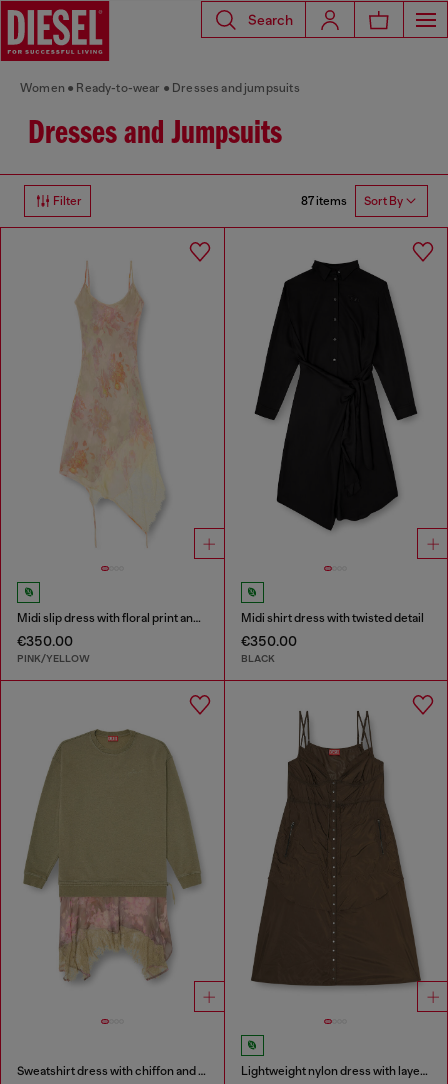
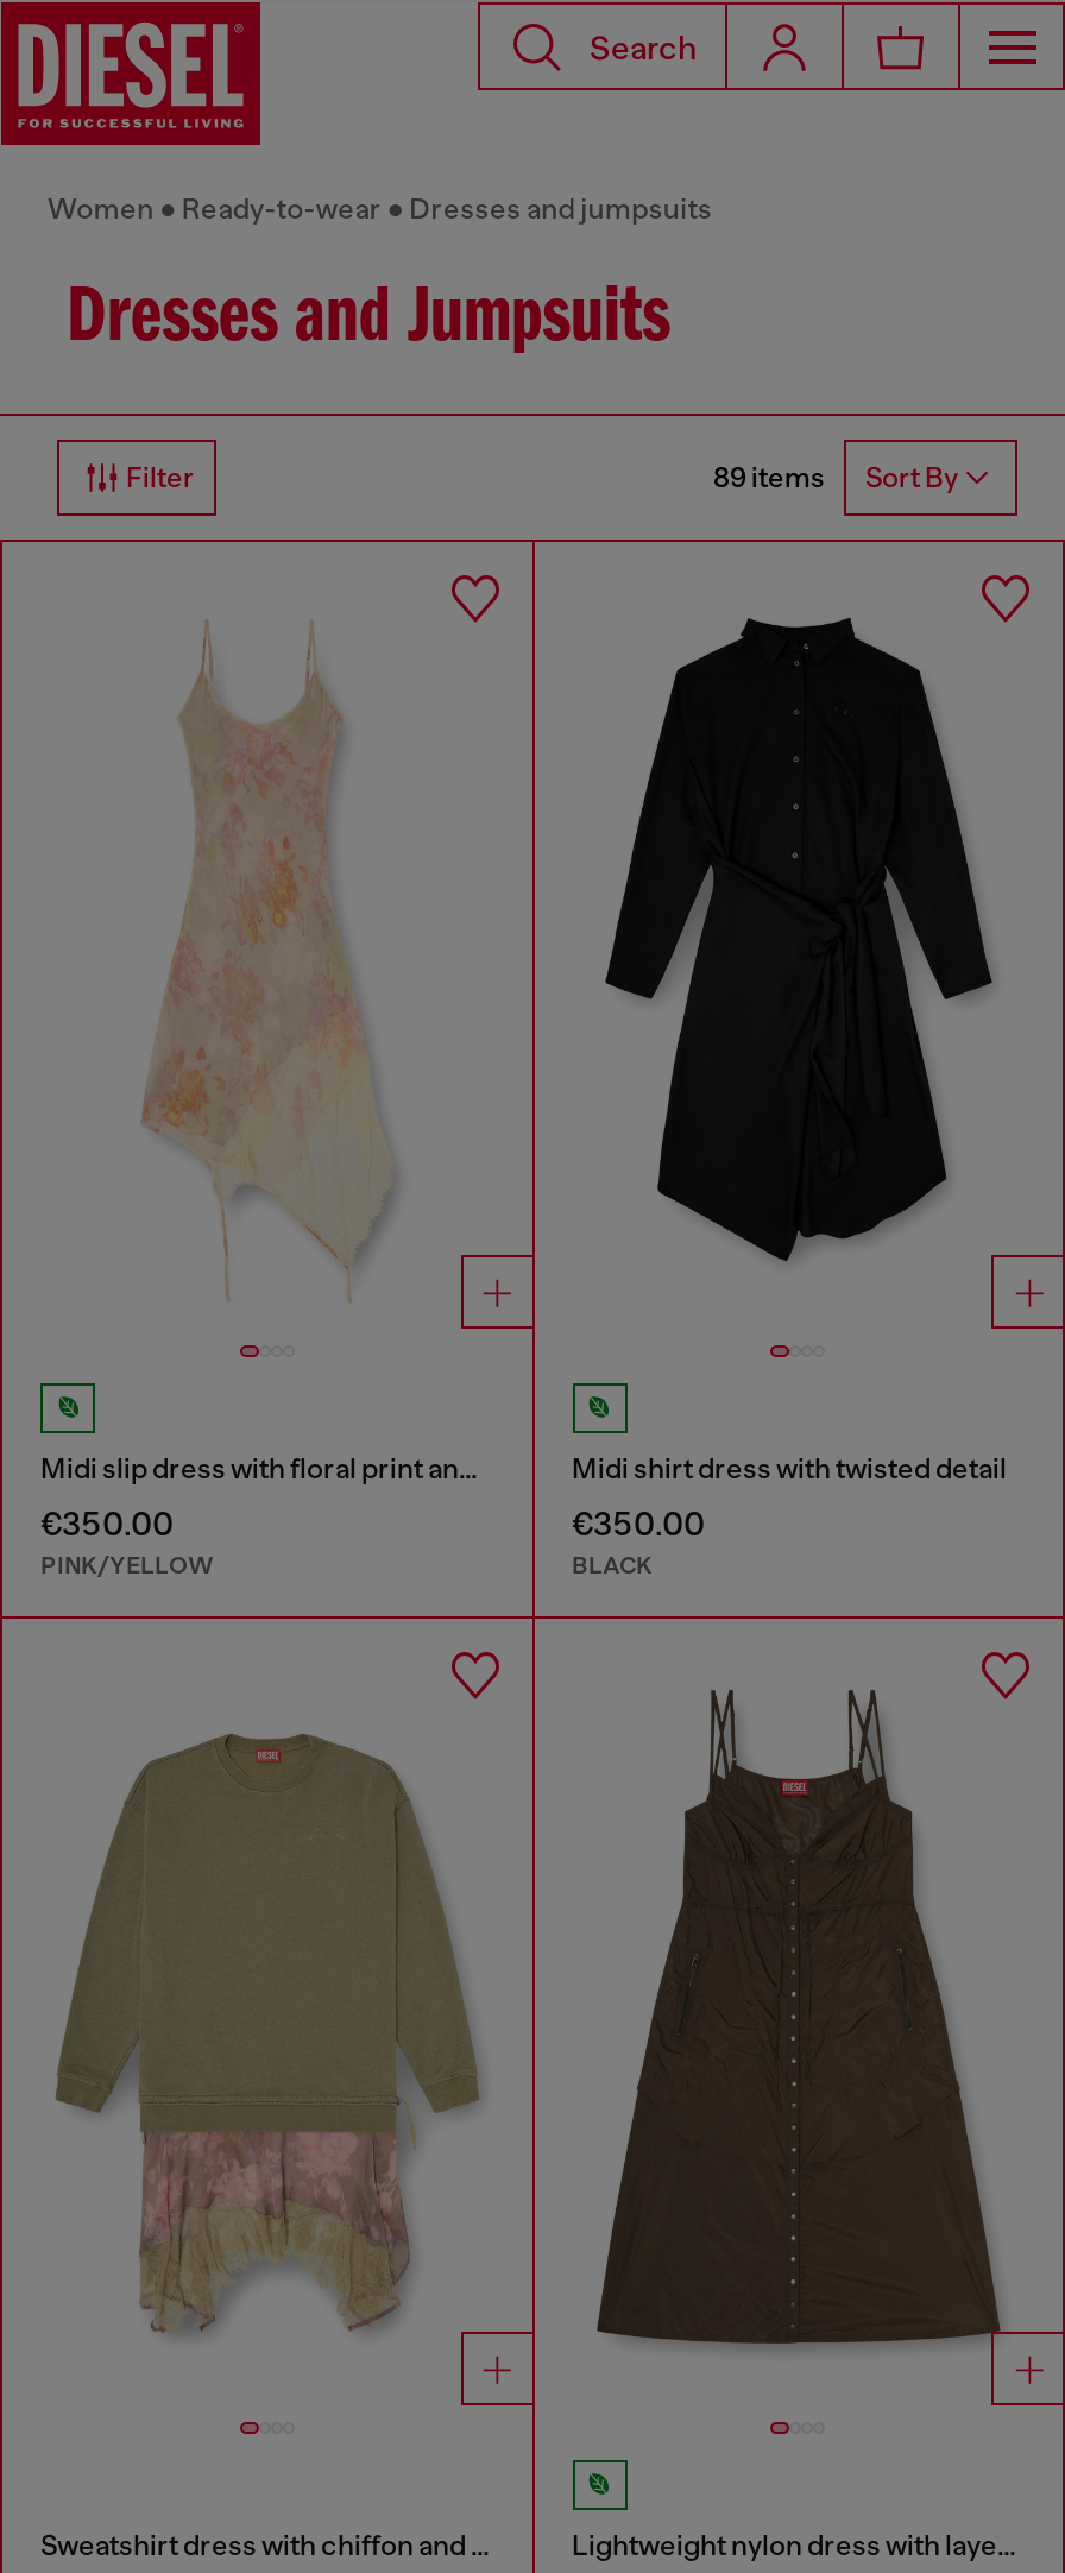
- 87 items Sort By
+ 89 items Sort By
